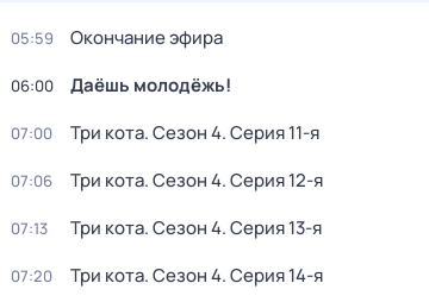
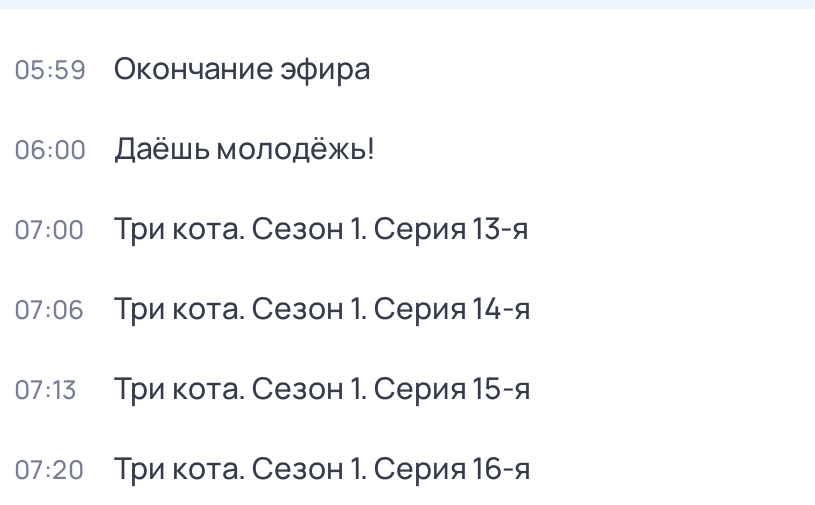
- Три кота. Сезон 4. Серия 11-я
+ Три кота. Сезон 1. Серия 13-я

- Три кота. Сезон 4. Серия 12-я
+ Три кота. Сезон 1. Серия 14-я

- Три кота. Сезон 4. Серия 13-я
+ Три кота. Сезон 1. Серия 15-я

- Три кота. Сезон 4. Серия 14-я
+ Три кота. Сезон 1. Серия 16-я
